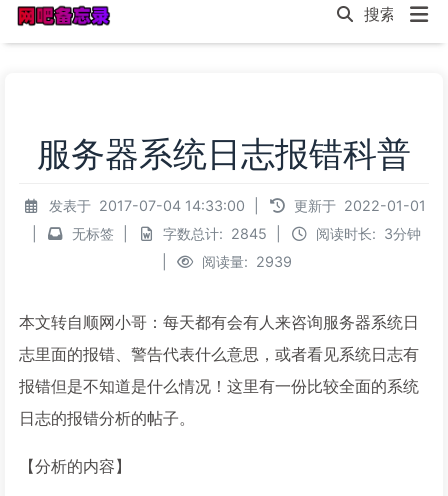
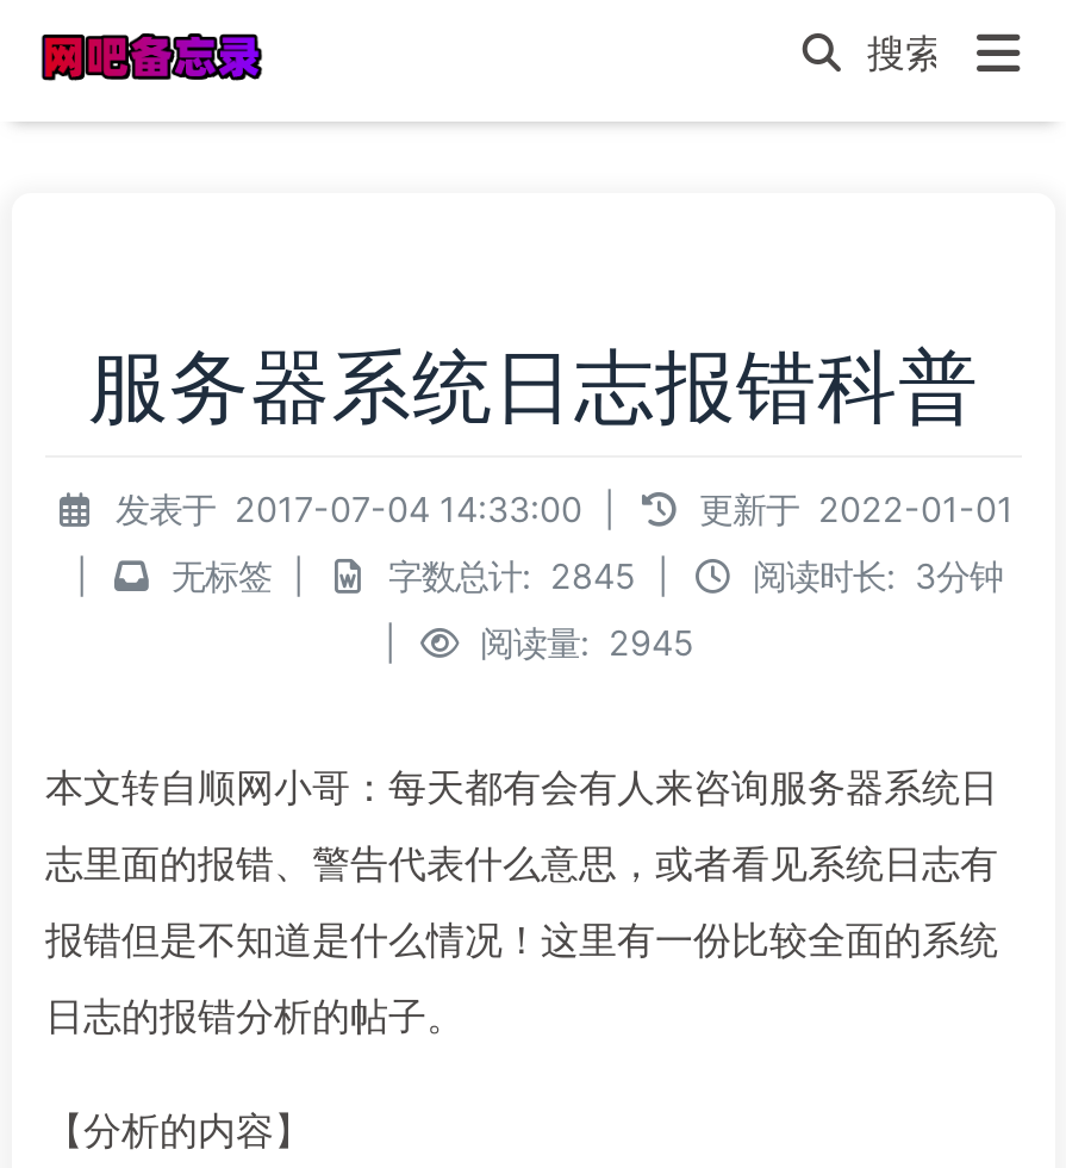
- 阅读量: 2939
+ 阅读量: 2945
